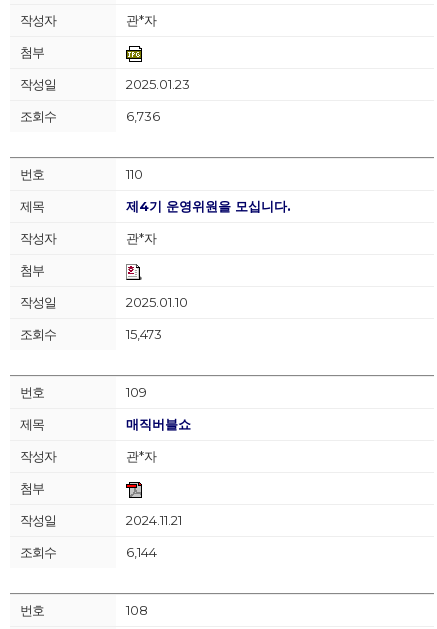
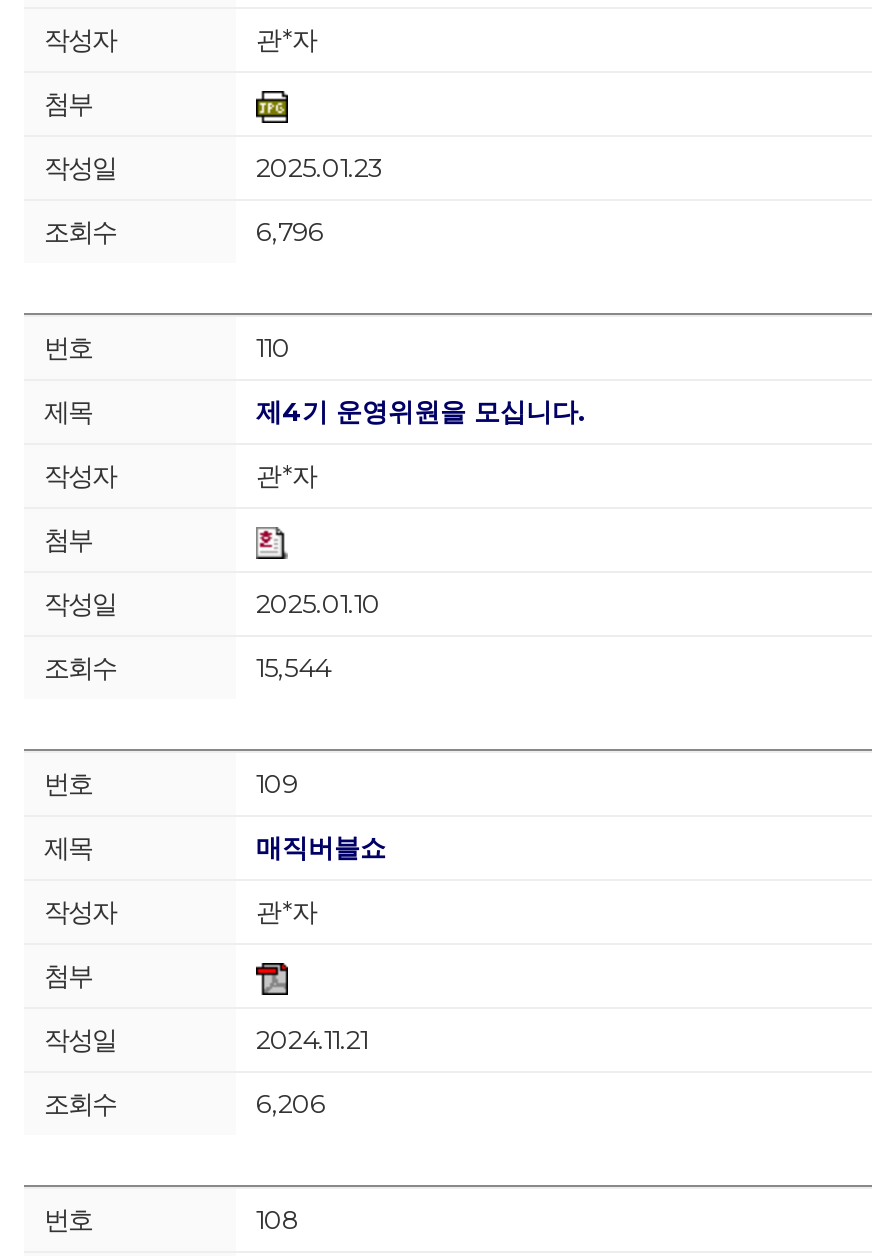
- 6,736
+ 6,796

- 15,473
+ 15,544

- 6,144
+ 6,206
